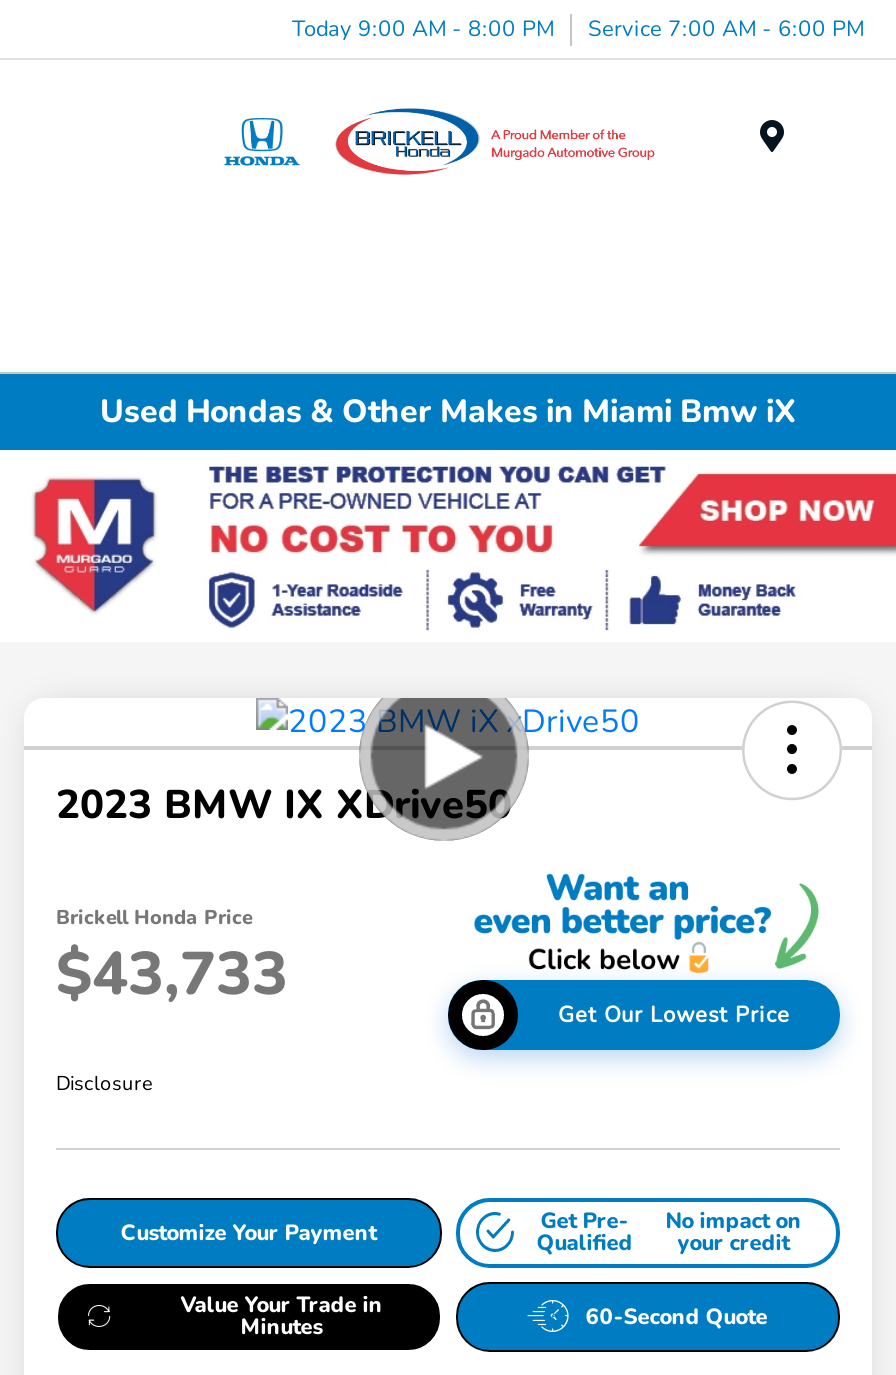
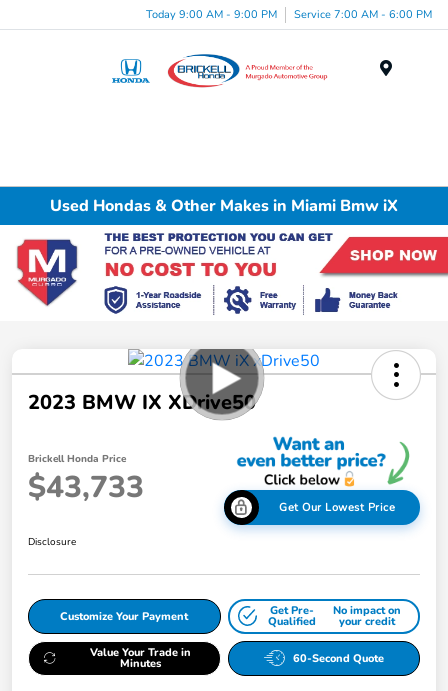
- Today 9:00 AM - 8:00 PM Service 7:00 AM - 6:00 PM
+ Today 9:00 AM - 9:00 PM Service 7:00 AM - 6:00 PM
